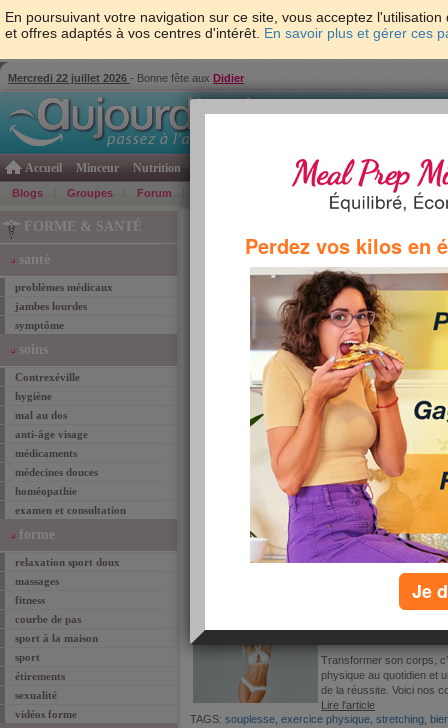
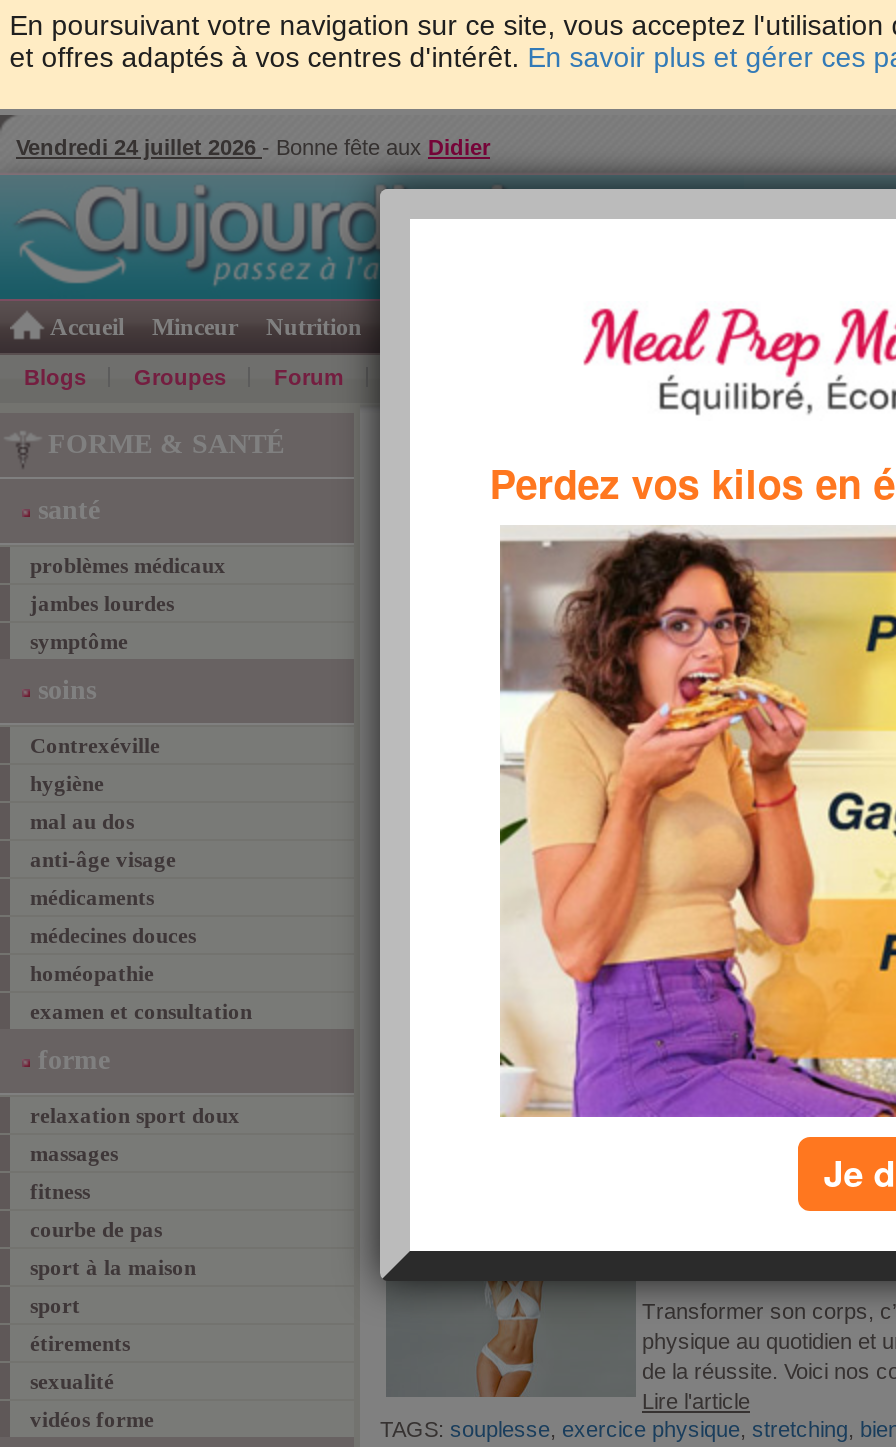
- Mercredi 22 juillet 2026 - Bonne fête aux Didier
+ Vendredi 24 juillet 2026 - Bonne fête aux Didier
